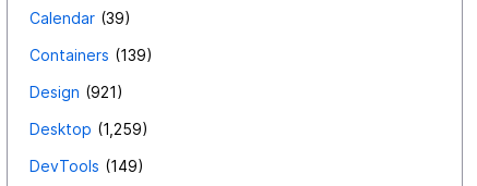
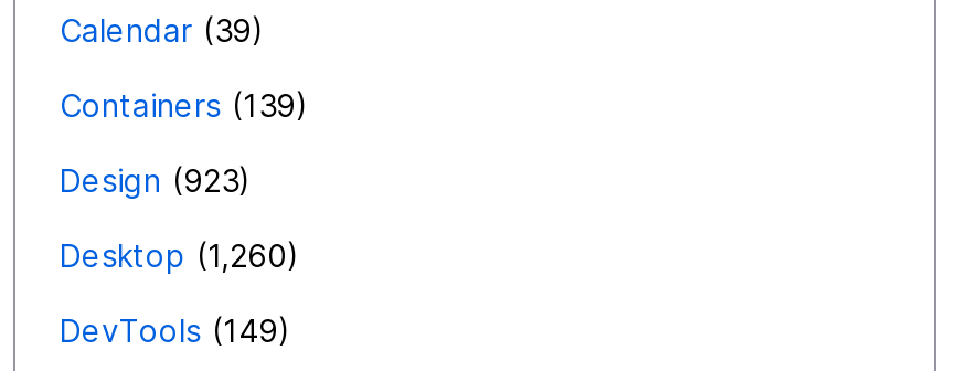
- Design 921
+ Design 923

- Desktop 1,259
+ Desktop 1,260
